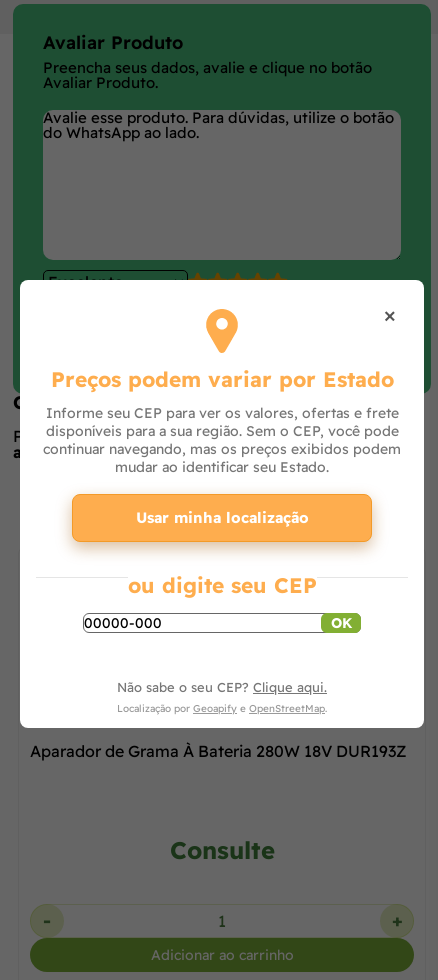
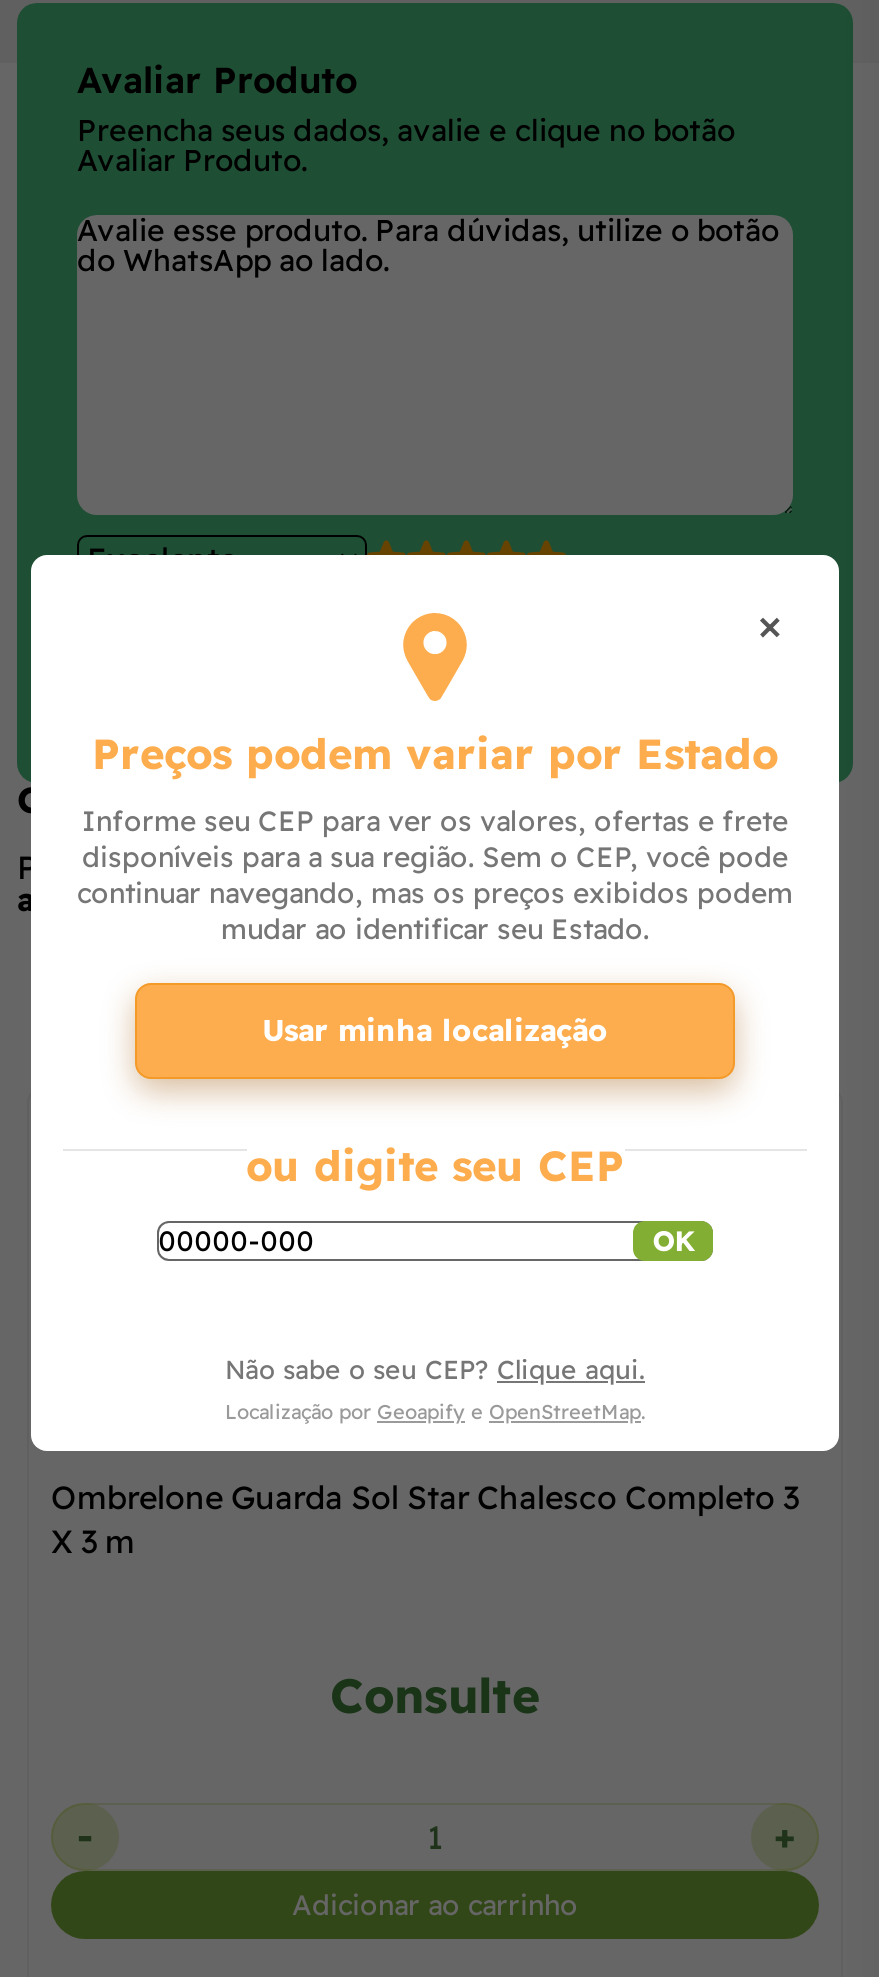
- Aparador de Grama À Bateria 280W 18V DUR193Z
+ Ombrelone Guarda Sol Star Chalesco Completo 3
+ X 3 m
